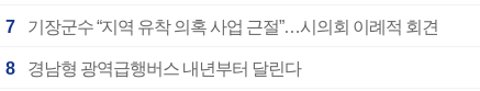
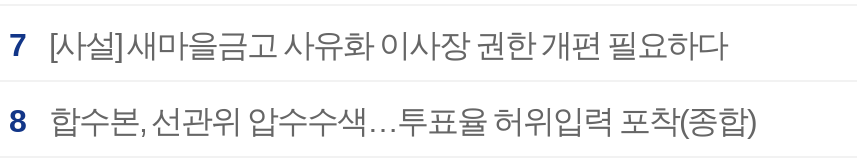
- 기장군수 “지역 유착 의혹 사업 근절”…시의회 이례적 회견
+ [사설] 새마을금고 사유화 이사장 권한 개편 필요하다

- 경남형 광역급행버스 내년부터 달린다
+ 합수본, 선관위 압수수색…투표율 허위입력 포착(종합)
